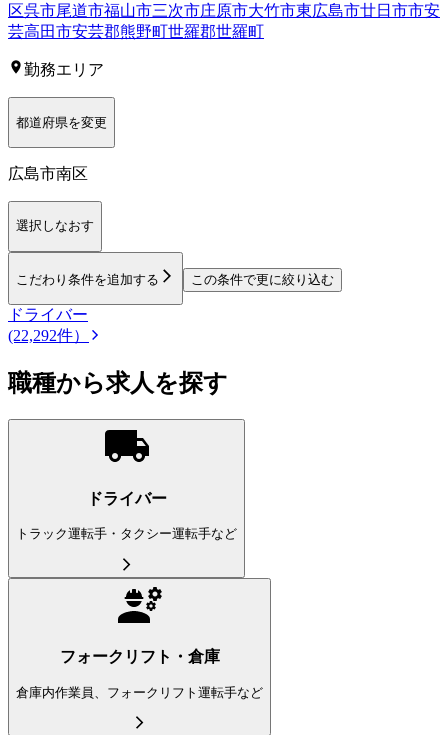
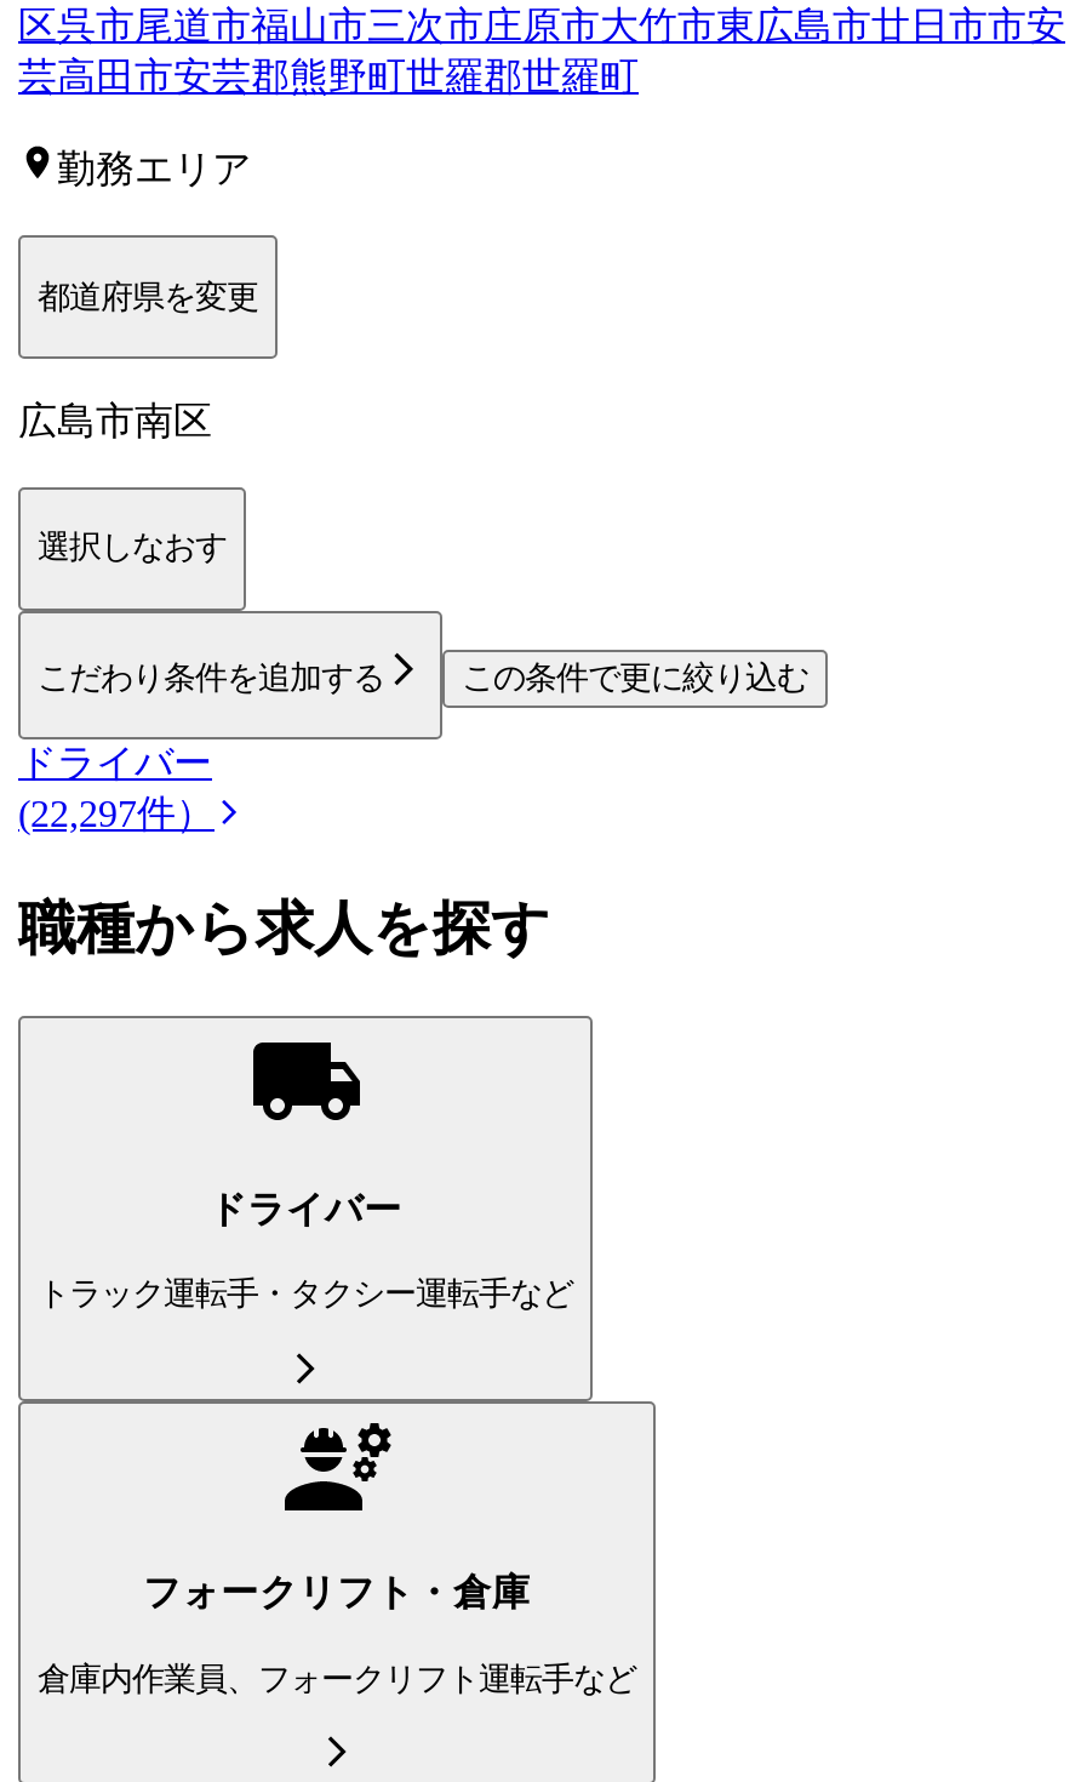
- (22,292件）
+ (22,297件）
